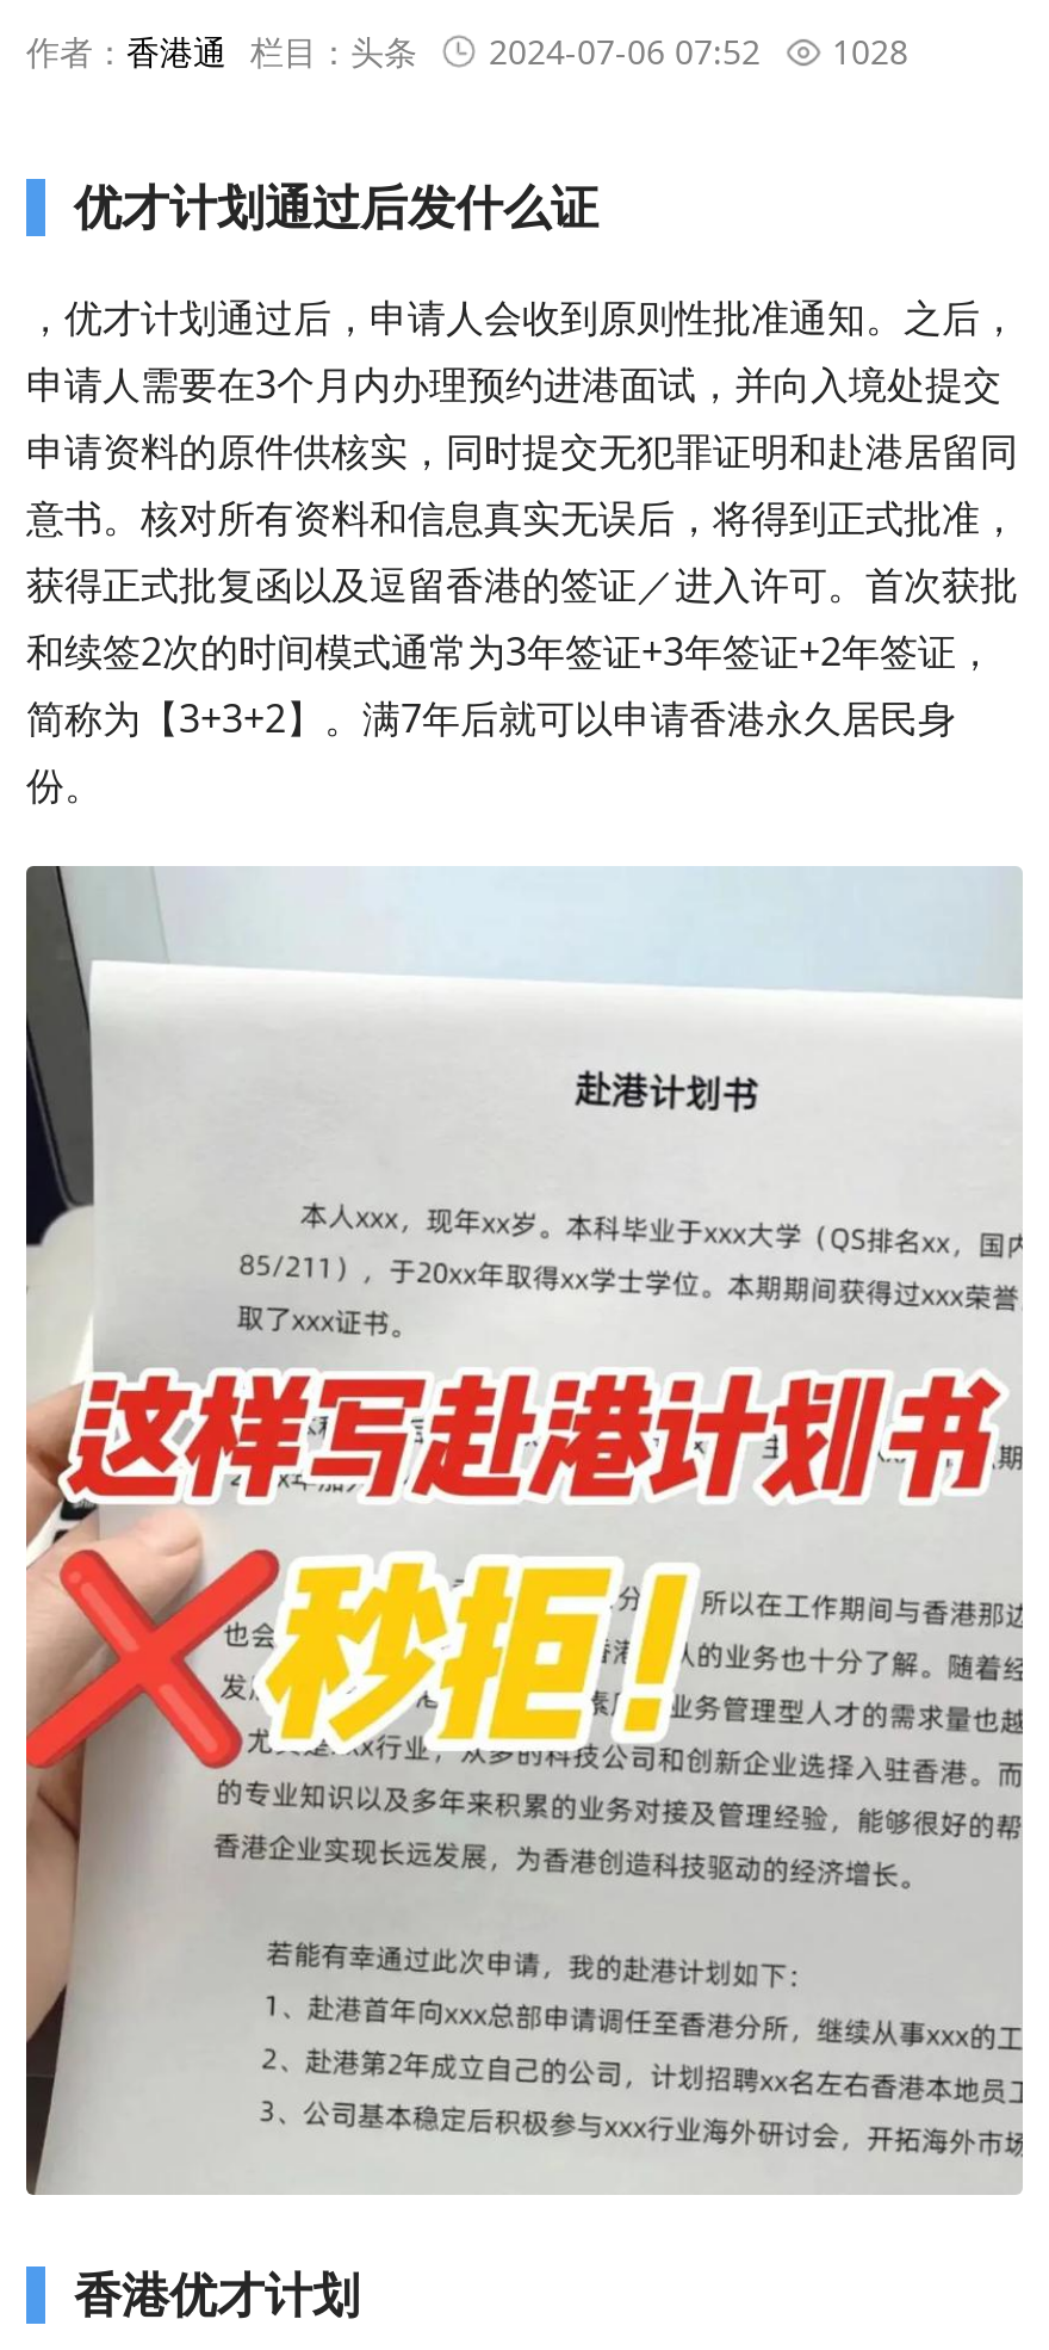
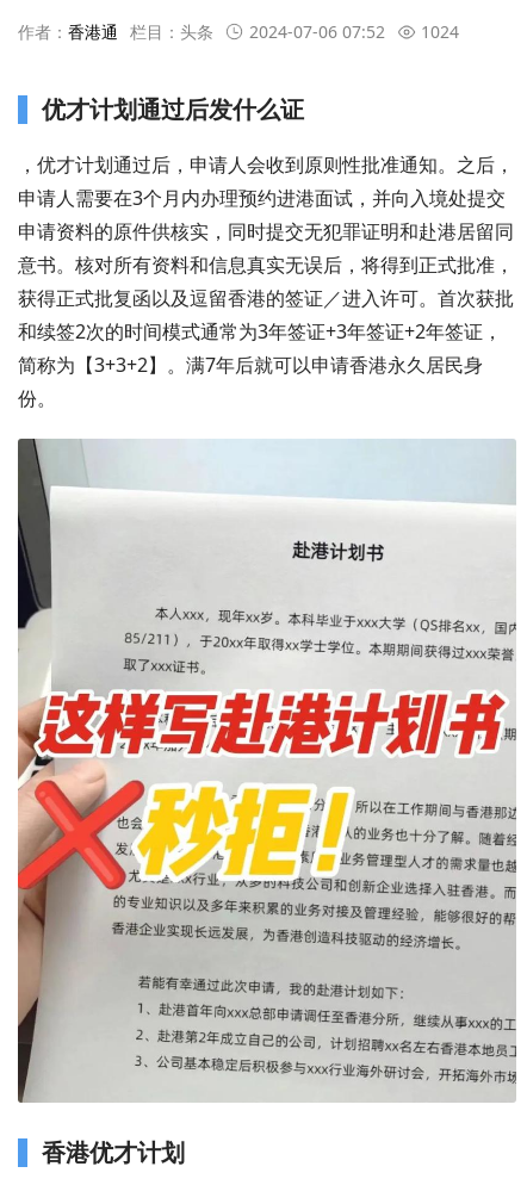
- 作者：香港通 栏目：头条 2024-07-06 07:52 1028
+ 作者：香港通 栏目：头条 2024-07-06 07:52 1024
